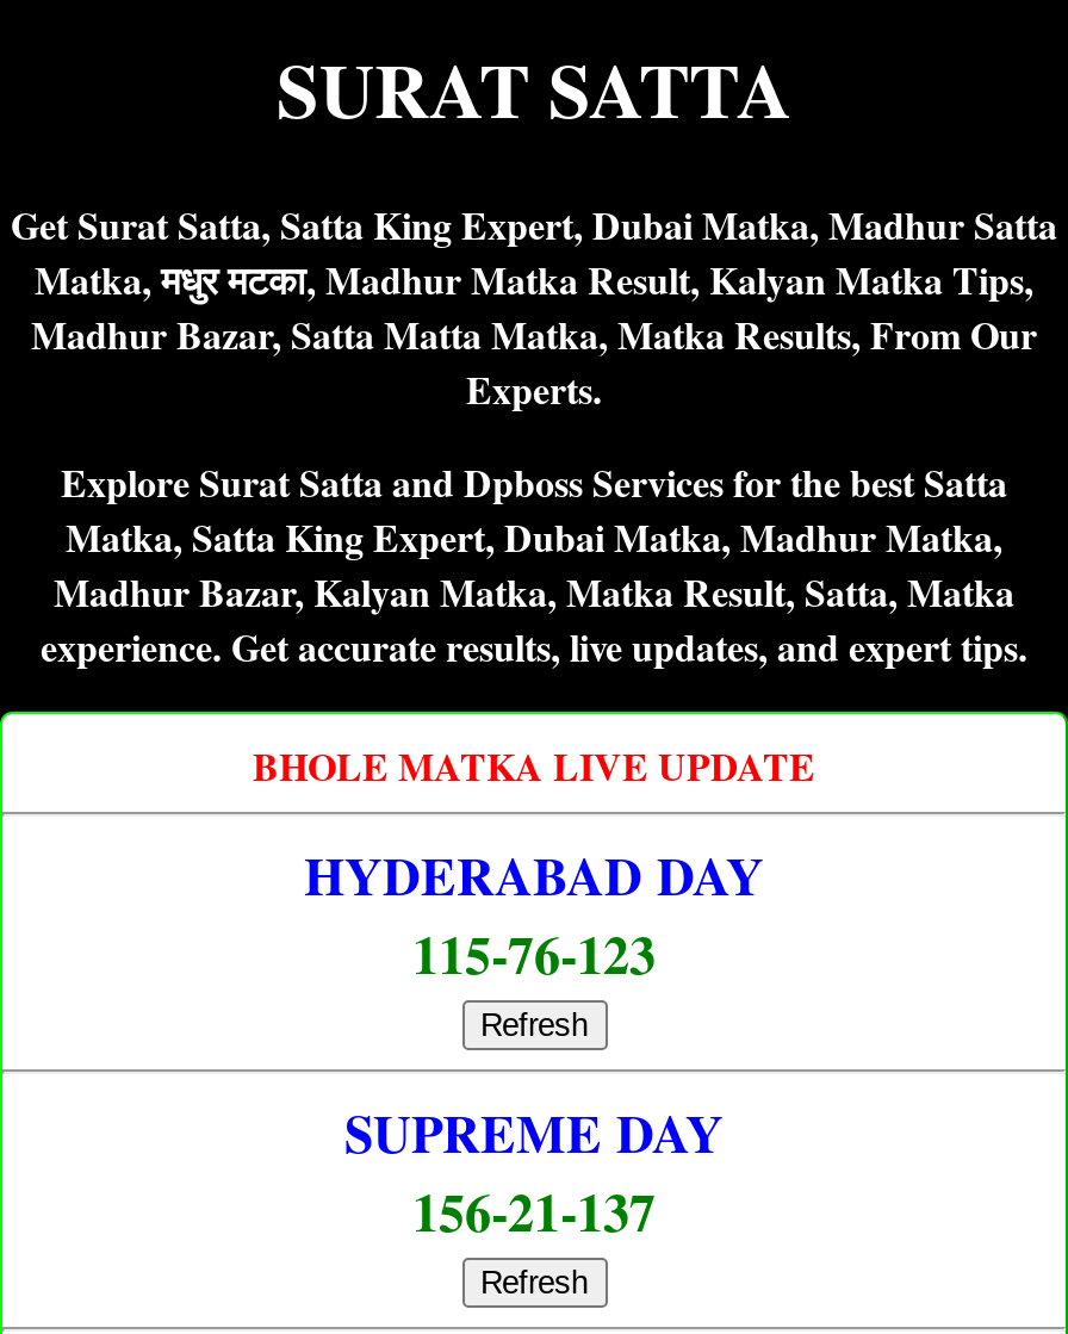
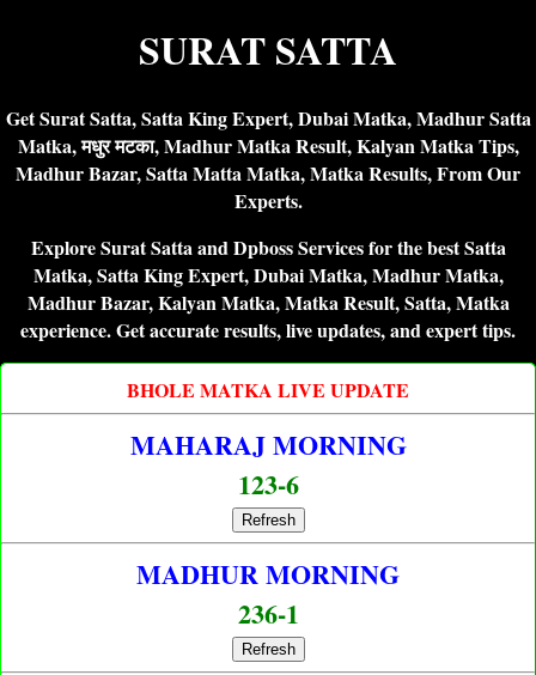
- HYDERABAD DAY
- 115-76-123
+ MAHARAJ MORNING
+ 123-6

- SUPREME DAY
- 156-21-137
+ MADHUR MORNING
+ 236-1
